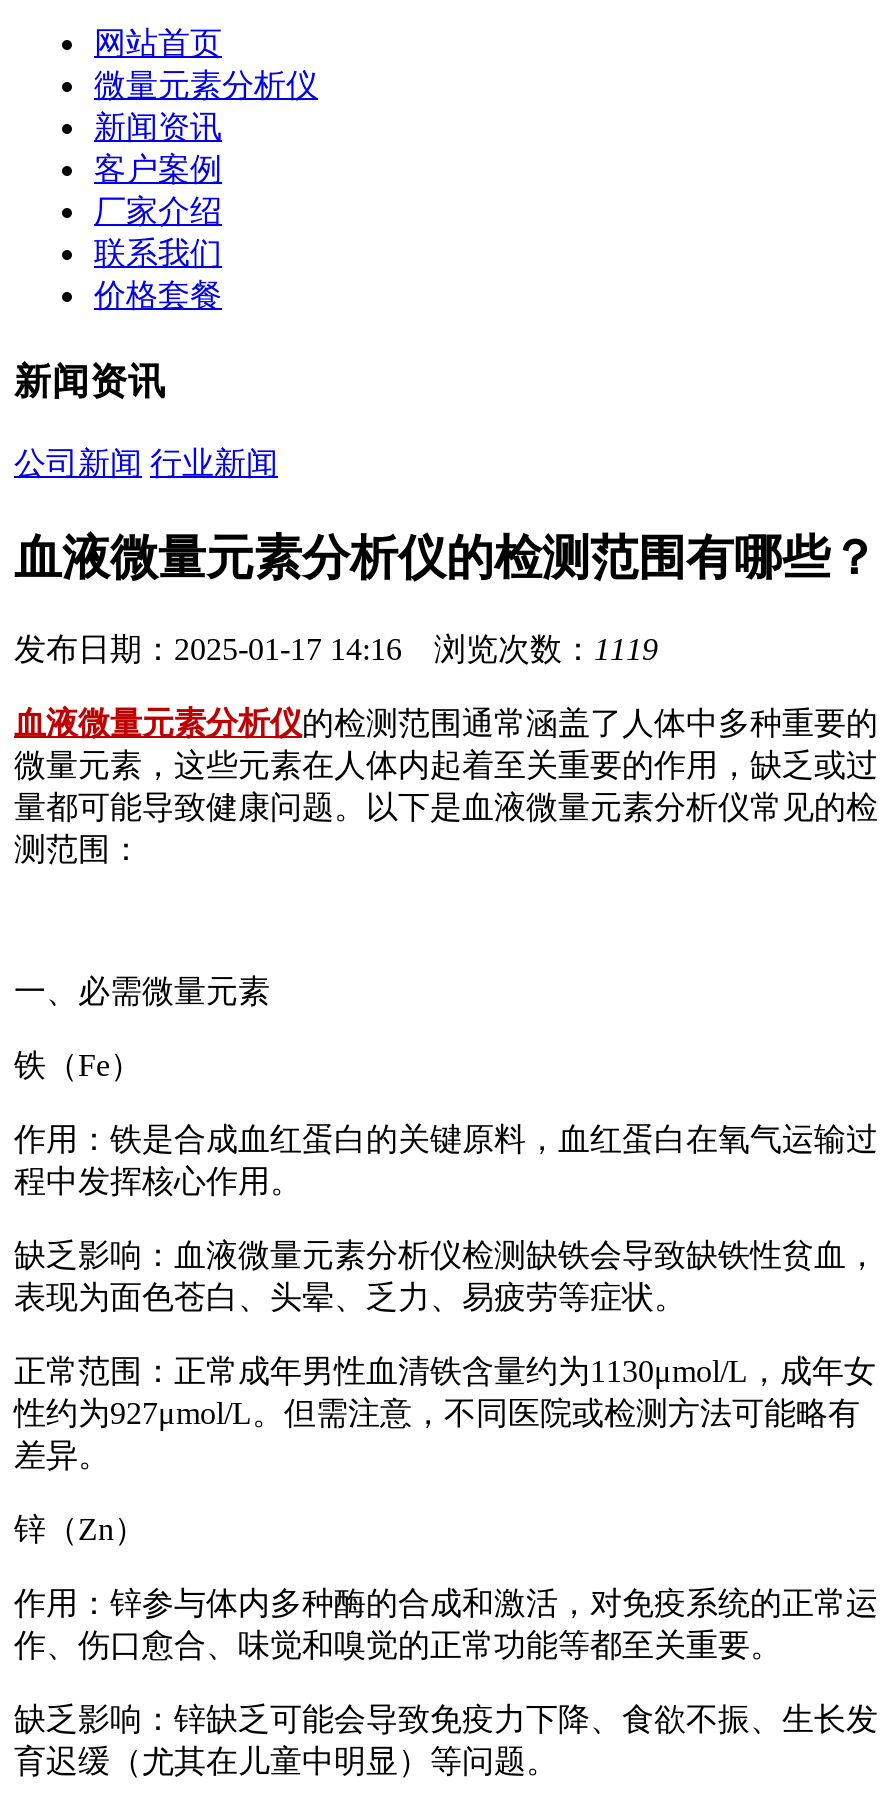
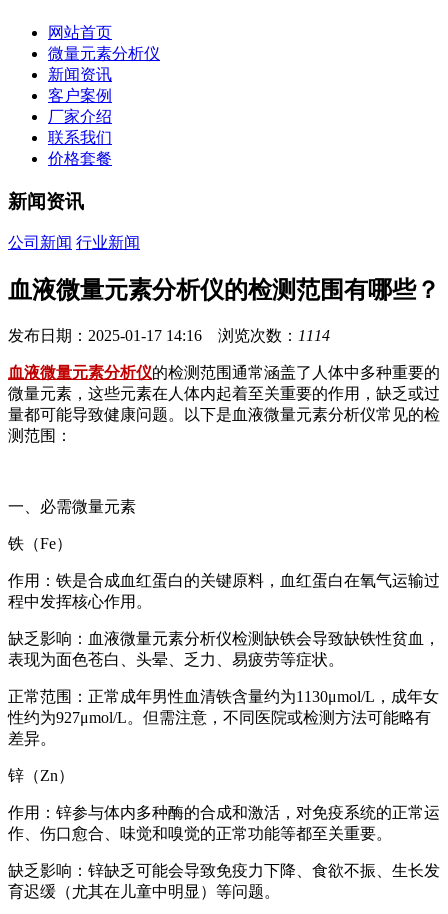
- 发布日期：2025-01-17 14:16 浏览次数：1119
+ 发布日期：2025-01-17 14:16 浏览次数：1114
